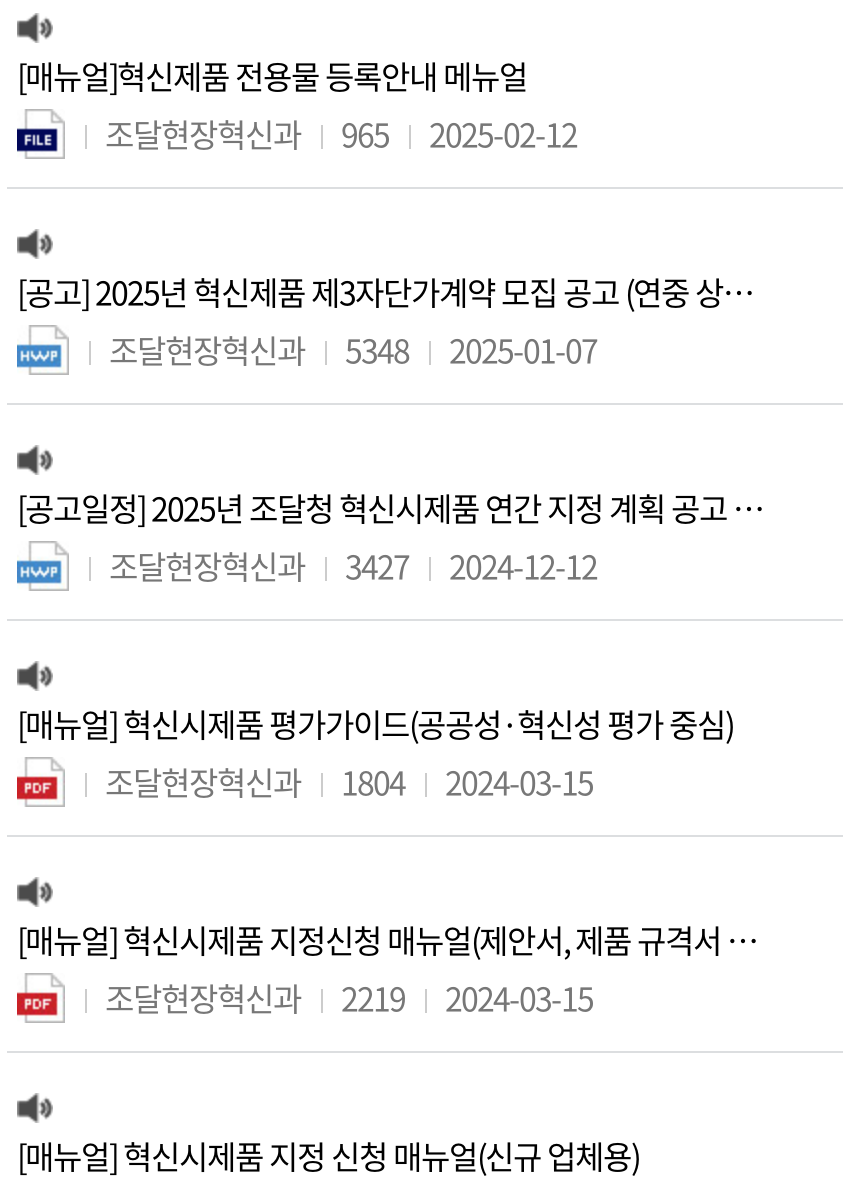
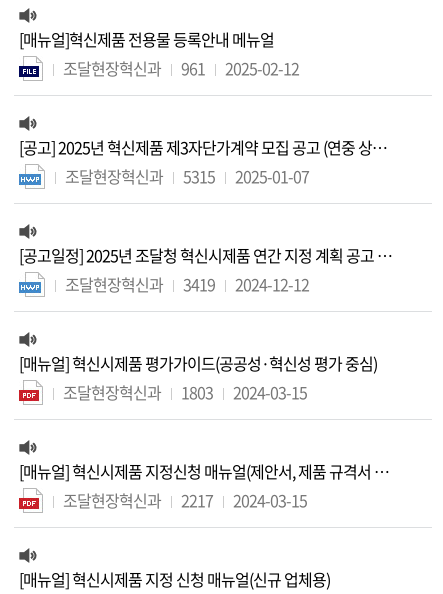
- 조달현장혁신과 965 2025-02-12
+ 조달현장혁신과 961 2025-02-12

- 5348
+ 5315

- 3427
+ 3419

- 조달현장혁신과 1804 2024-03-15
+ 조달현장혁신과 1803 2024-03-15

- 2219
+ 2217
